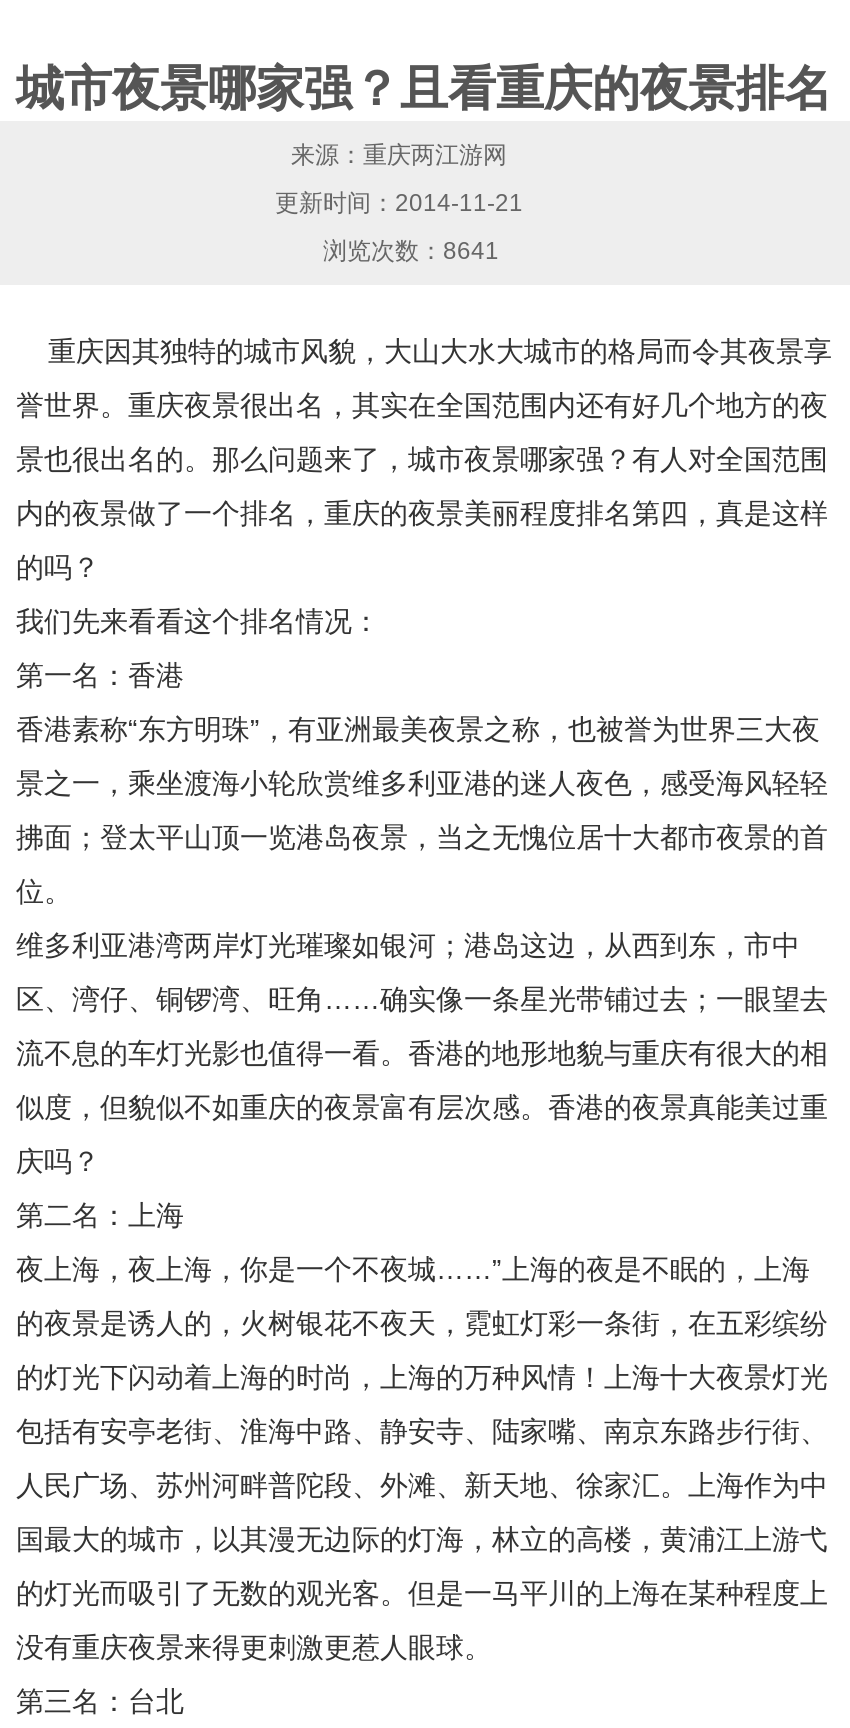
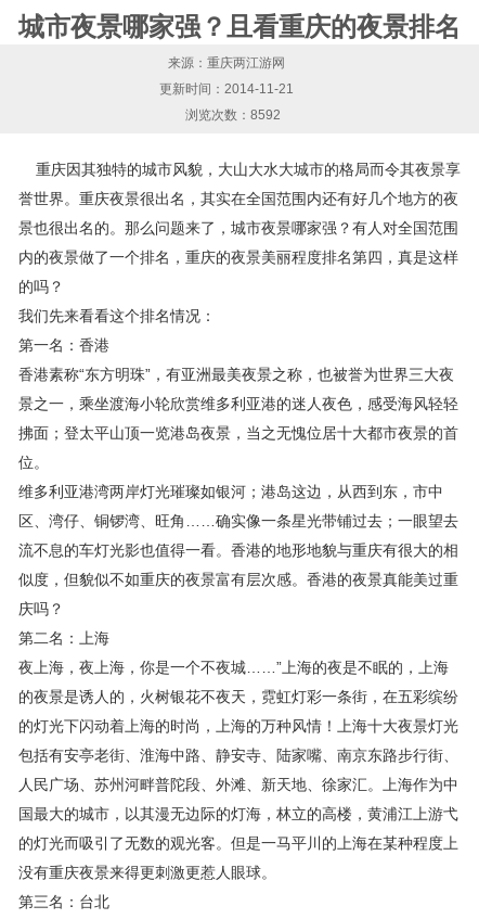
- 浏览次数：8641
+ 浏览次数：8592
